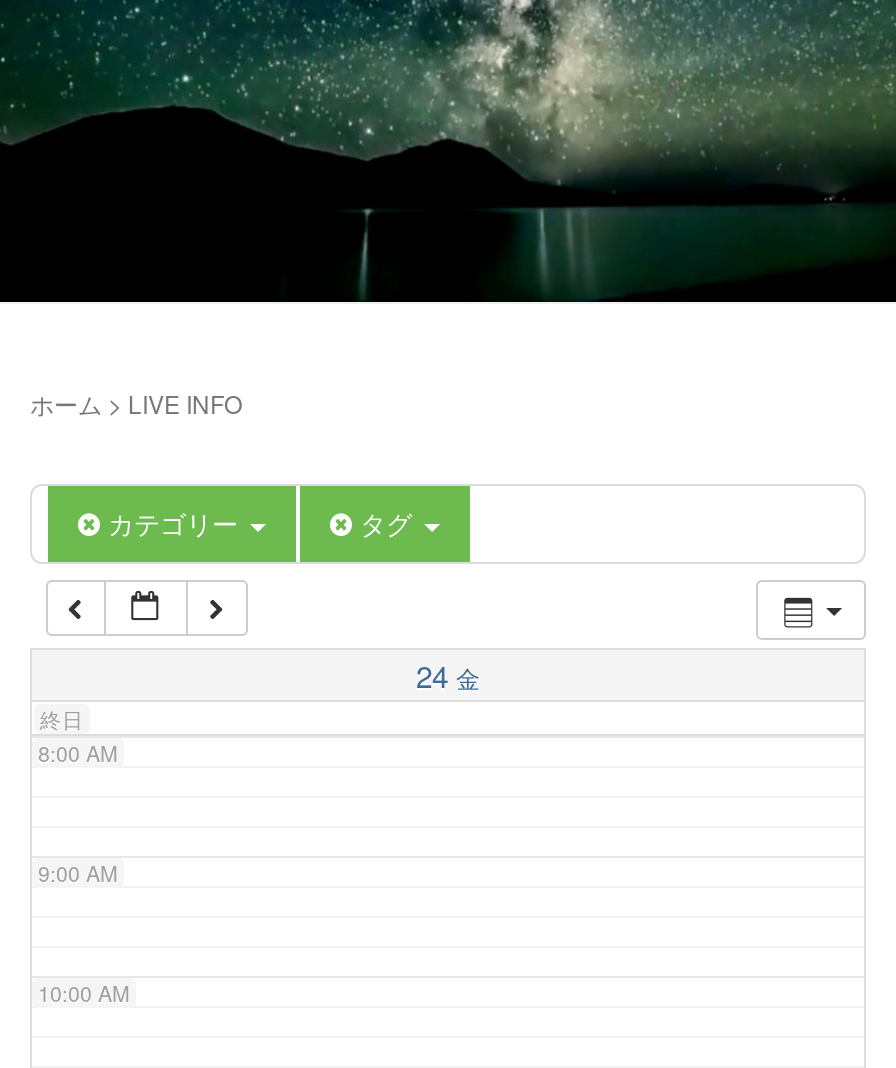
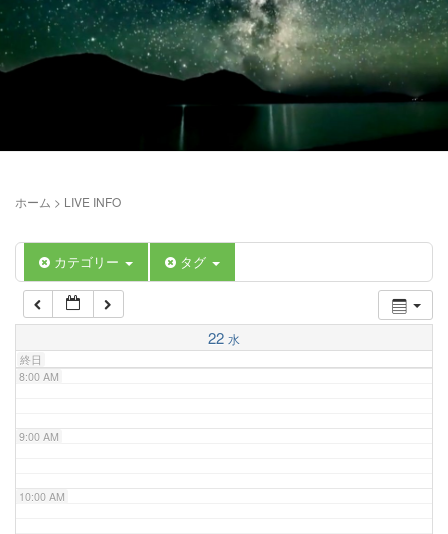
- 24 金
+ 22 水
